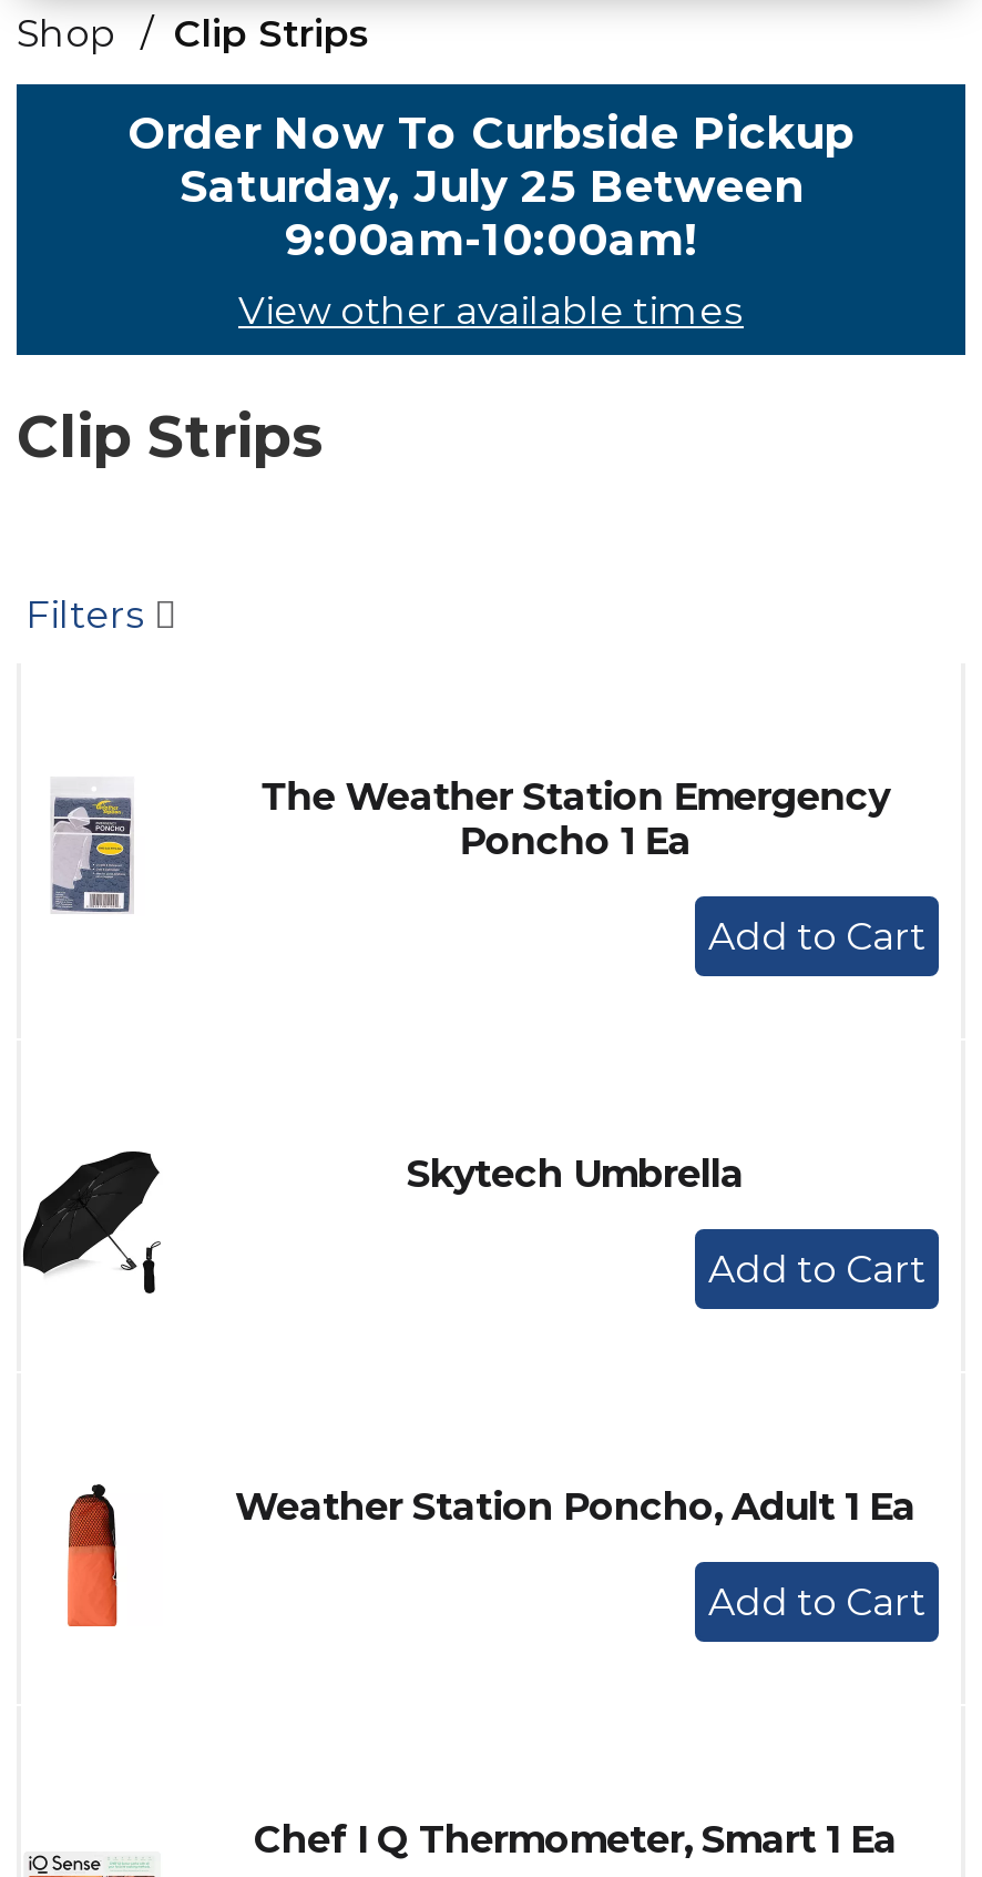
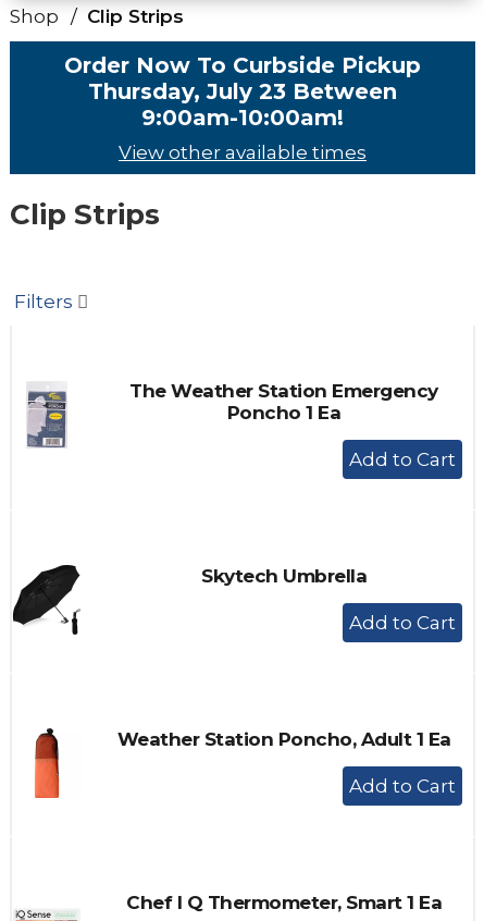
- Saturday, July 25 Between
+ Thursday, July 23 Between
